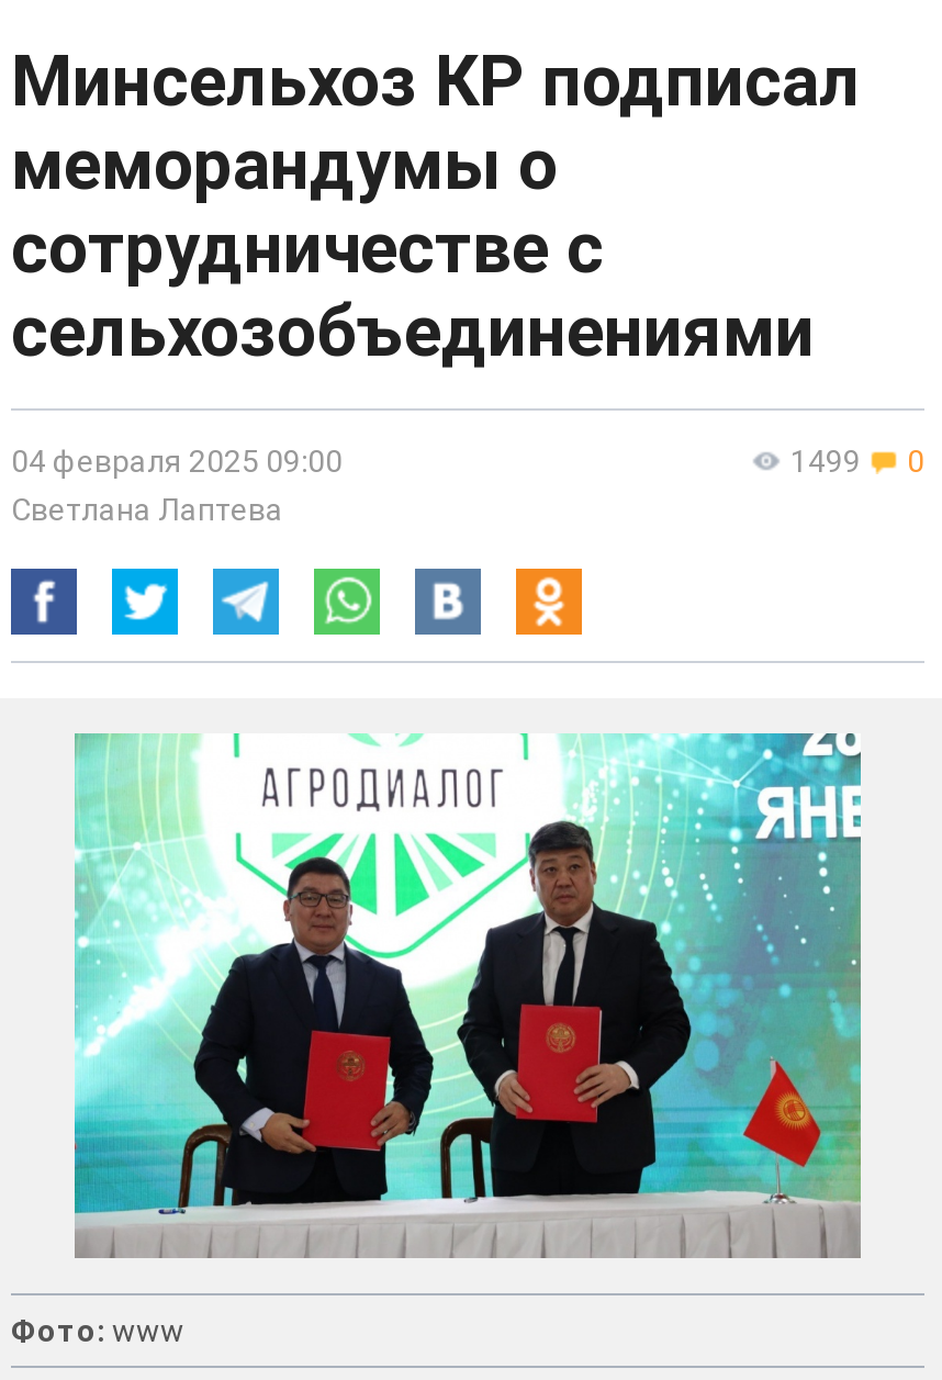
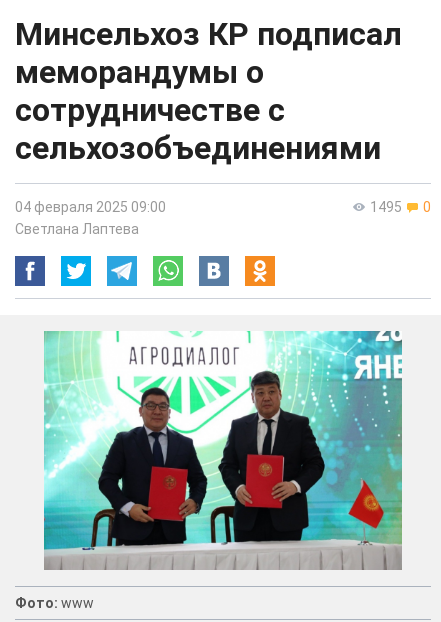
- 1499 0
+ 1495 0
